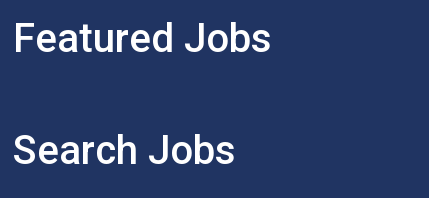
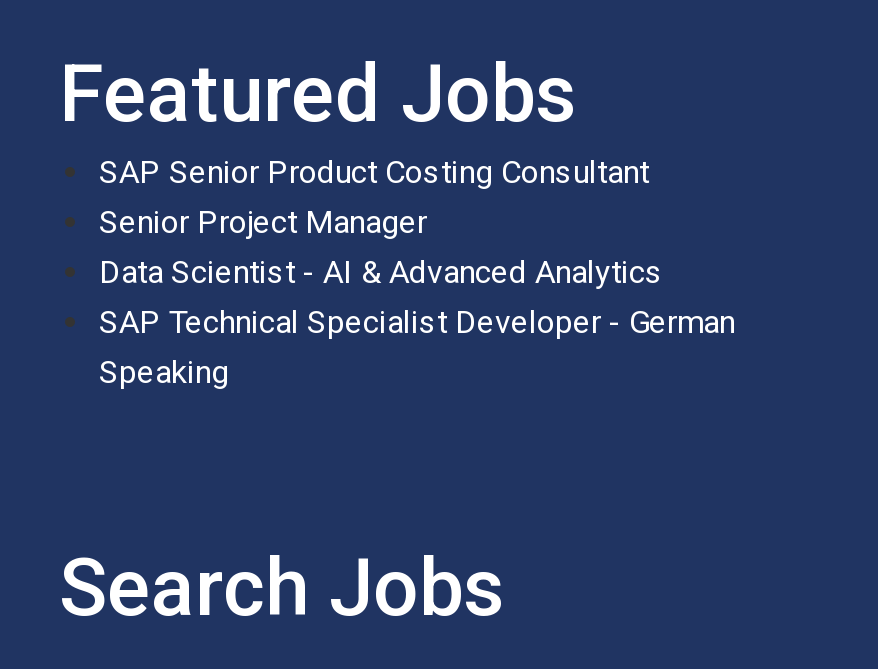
+ SAP Senior Product Costing Consultant
+ Senior Project Manager
+ Data Scientist - AI & Advanced Analytics
+ SAP Technical Specialist Developer - German
+ Speaking
